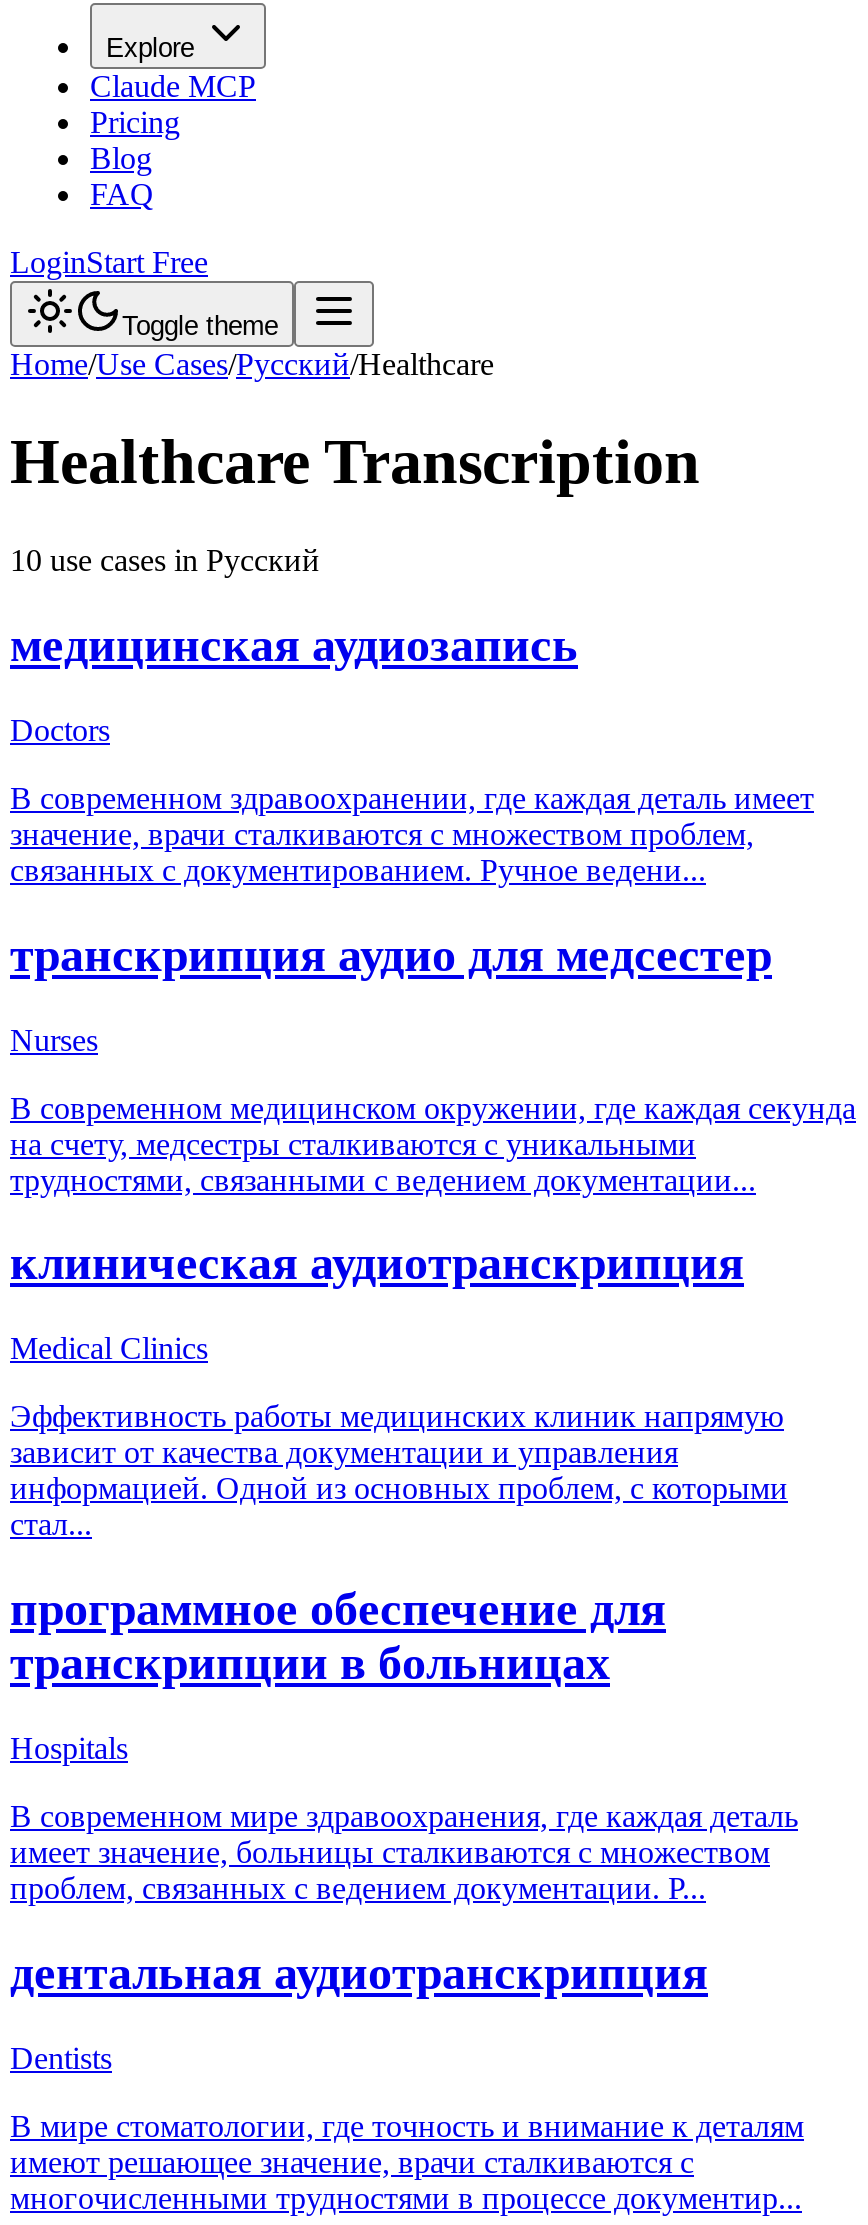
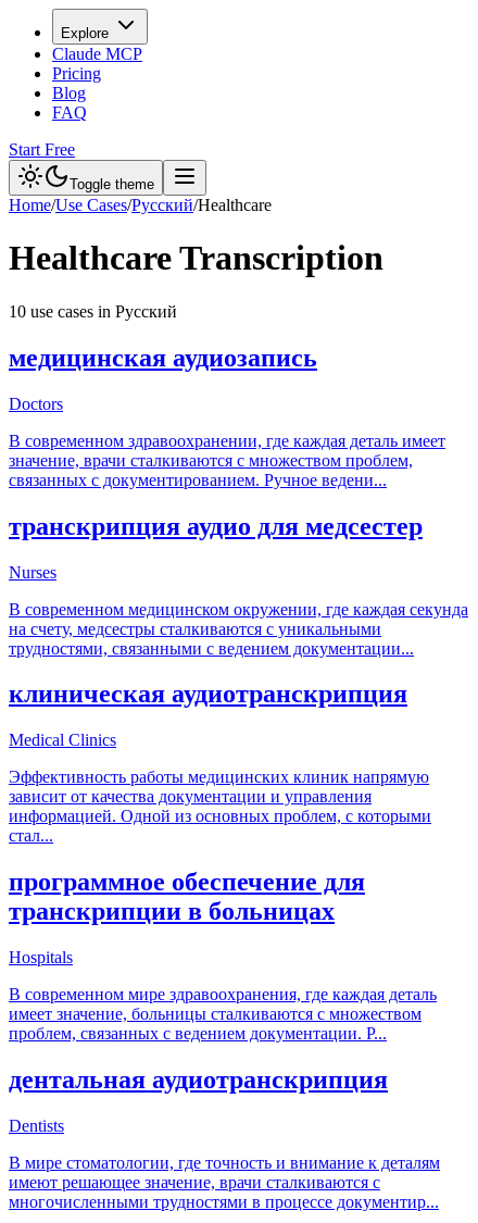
- LoginStart Free
+ Start Free
